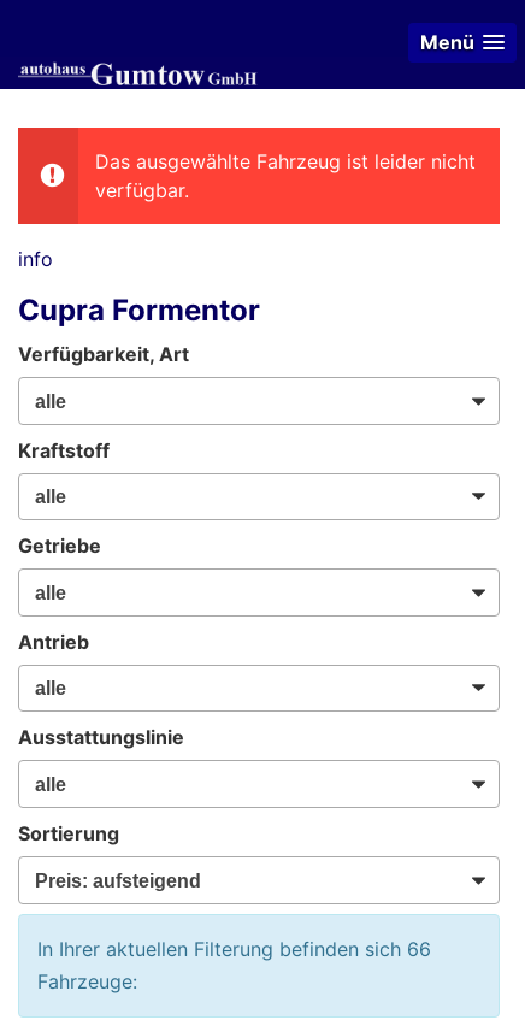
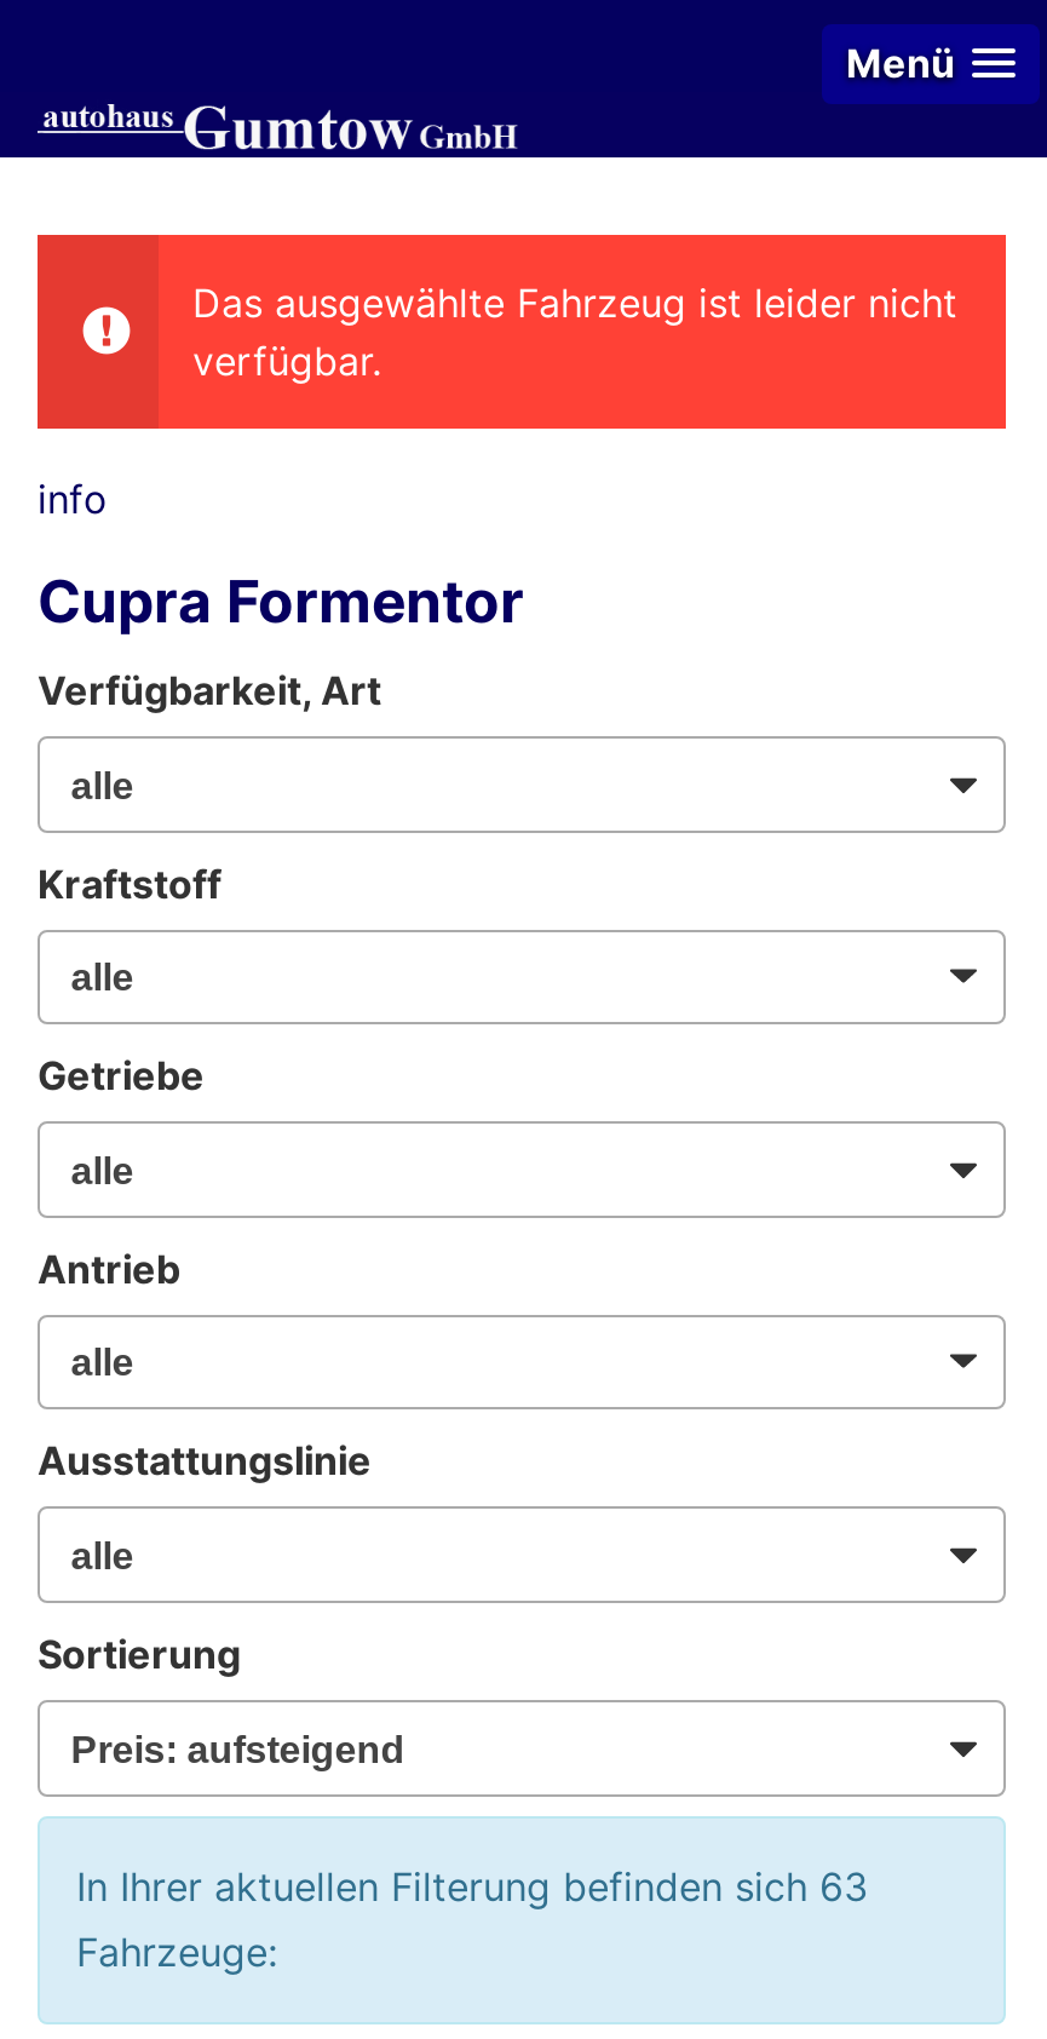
- In Ihrer aktuellen Filterung befinden sich 66
+ In Ihrer aktuellen Filterung befinden sich 63
